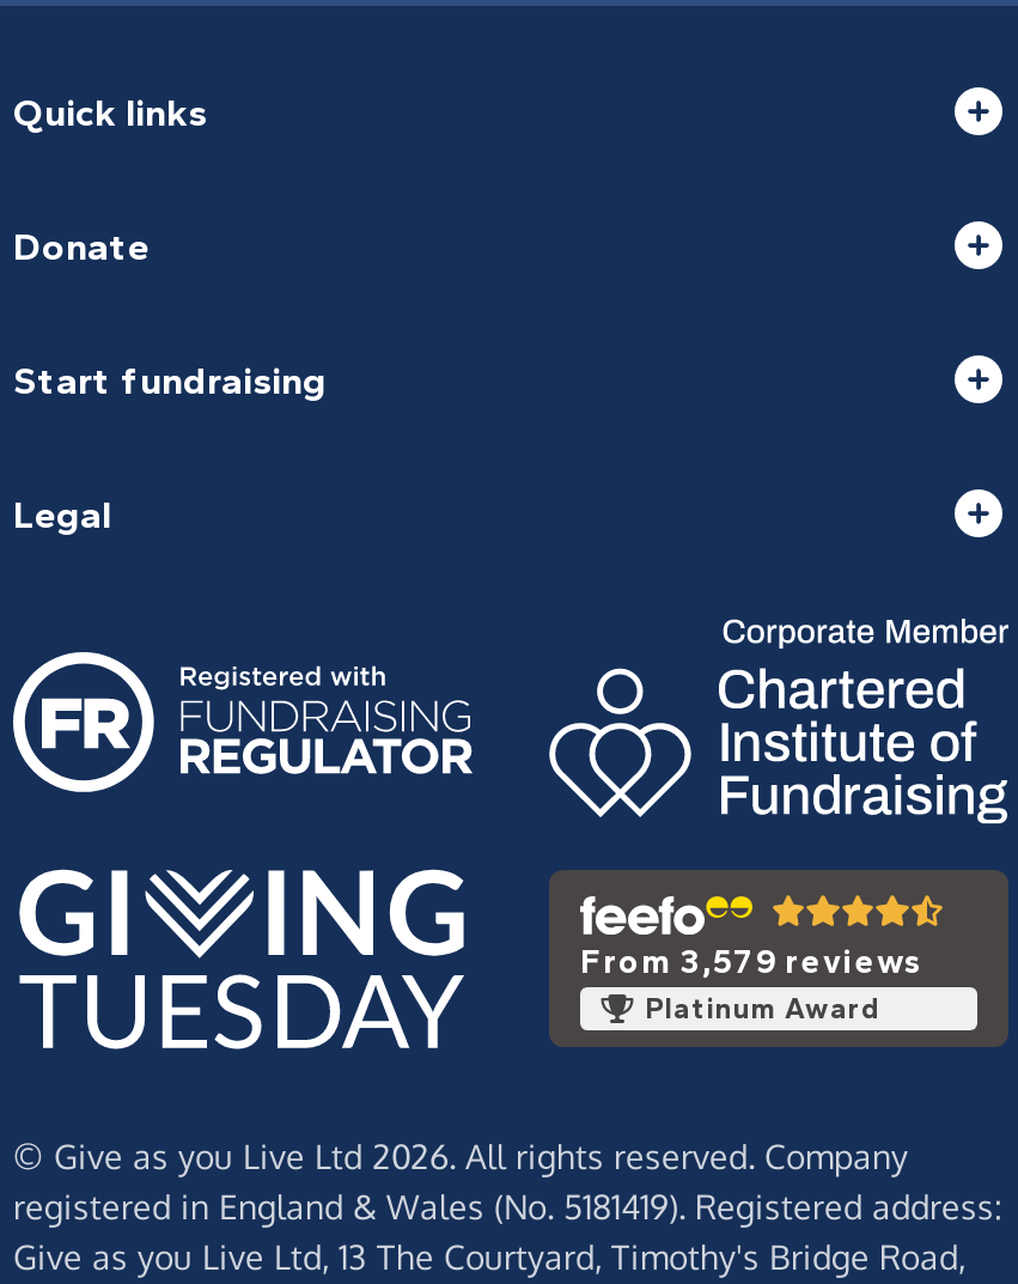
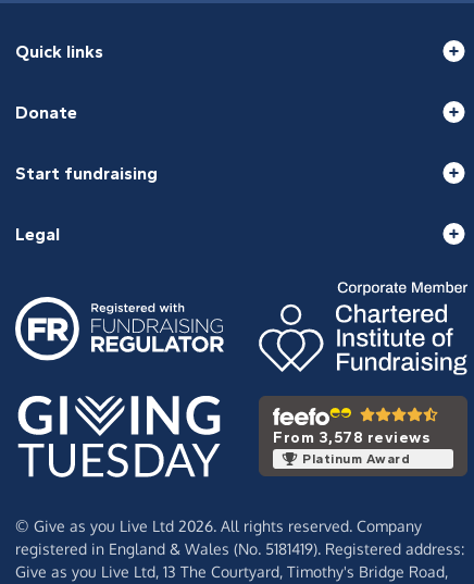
- From 3,579 reviews
+ From 3,578 reviews
